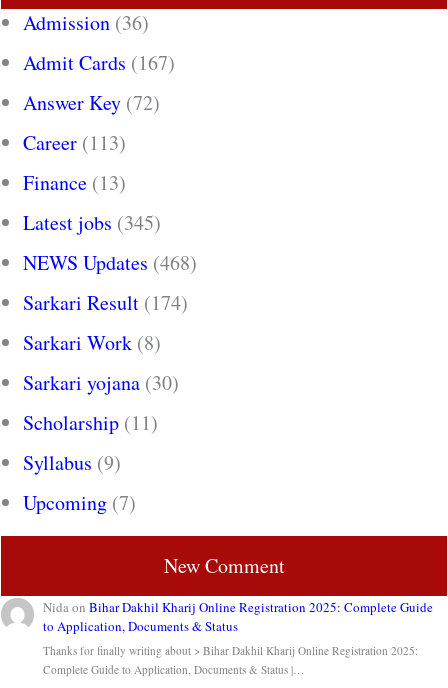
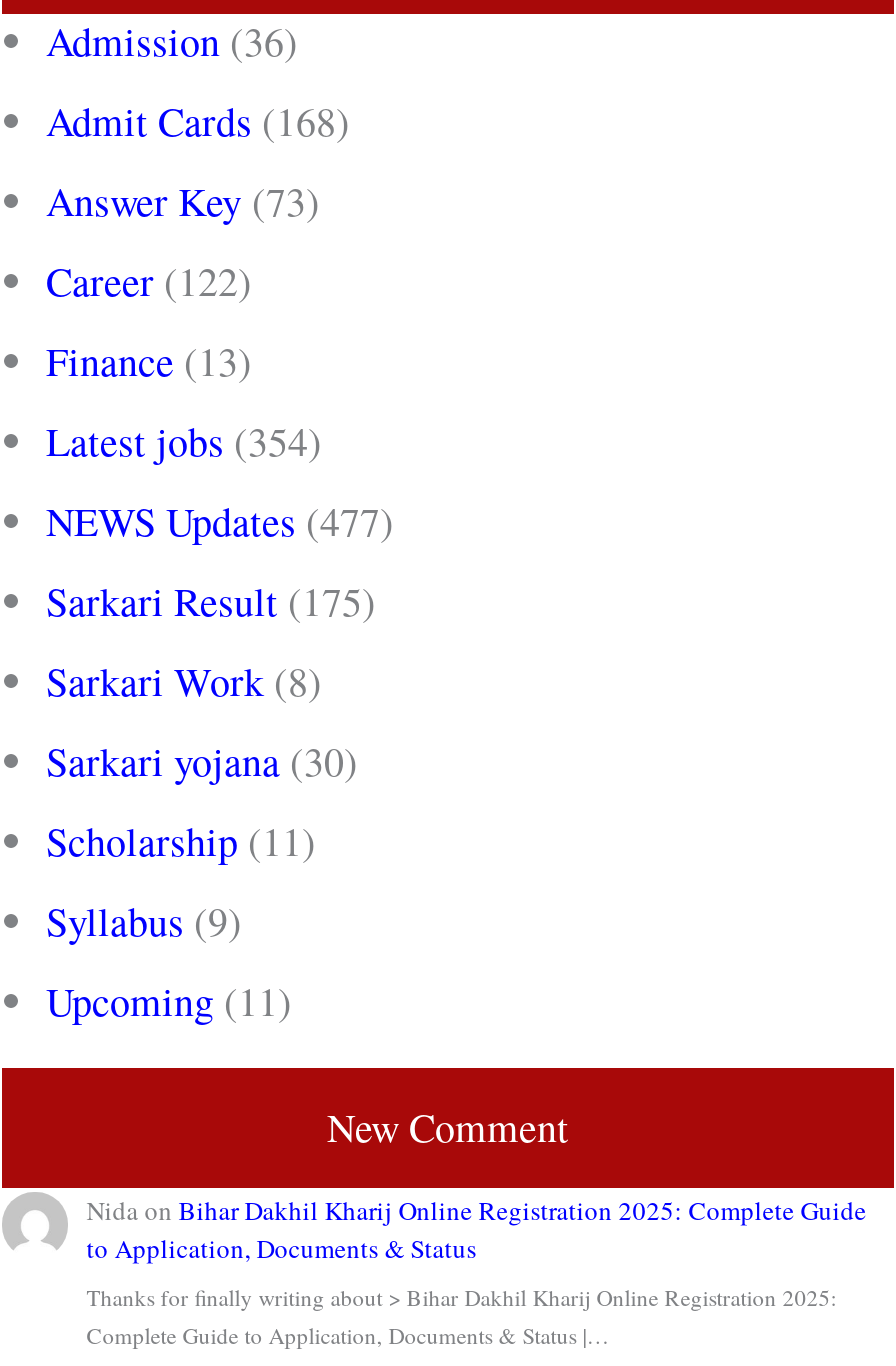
- Admit Cards (167)
+ Admit Cards (168)

- Answer Key (72)
+ Answer Key (73)

- Career (113)
+ Career (122)

- Latest jobs (345)
+ Latest jobs (354)

- NEWS Updates (468)
+ NEWS Updates (477)

- Sarkari Result (174)
+ Sarkari Result (175)

- Upcoming (7)
+ Upcoming (11)
